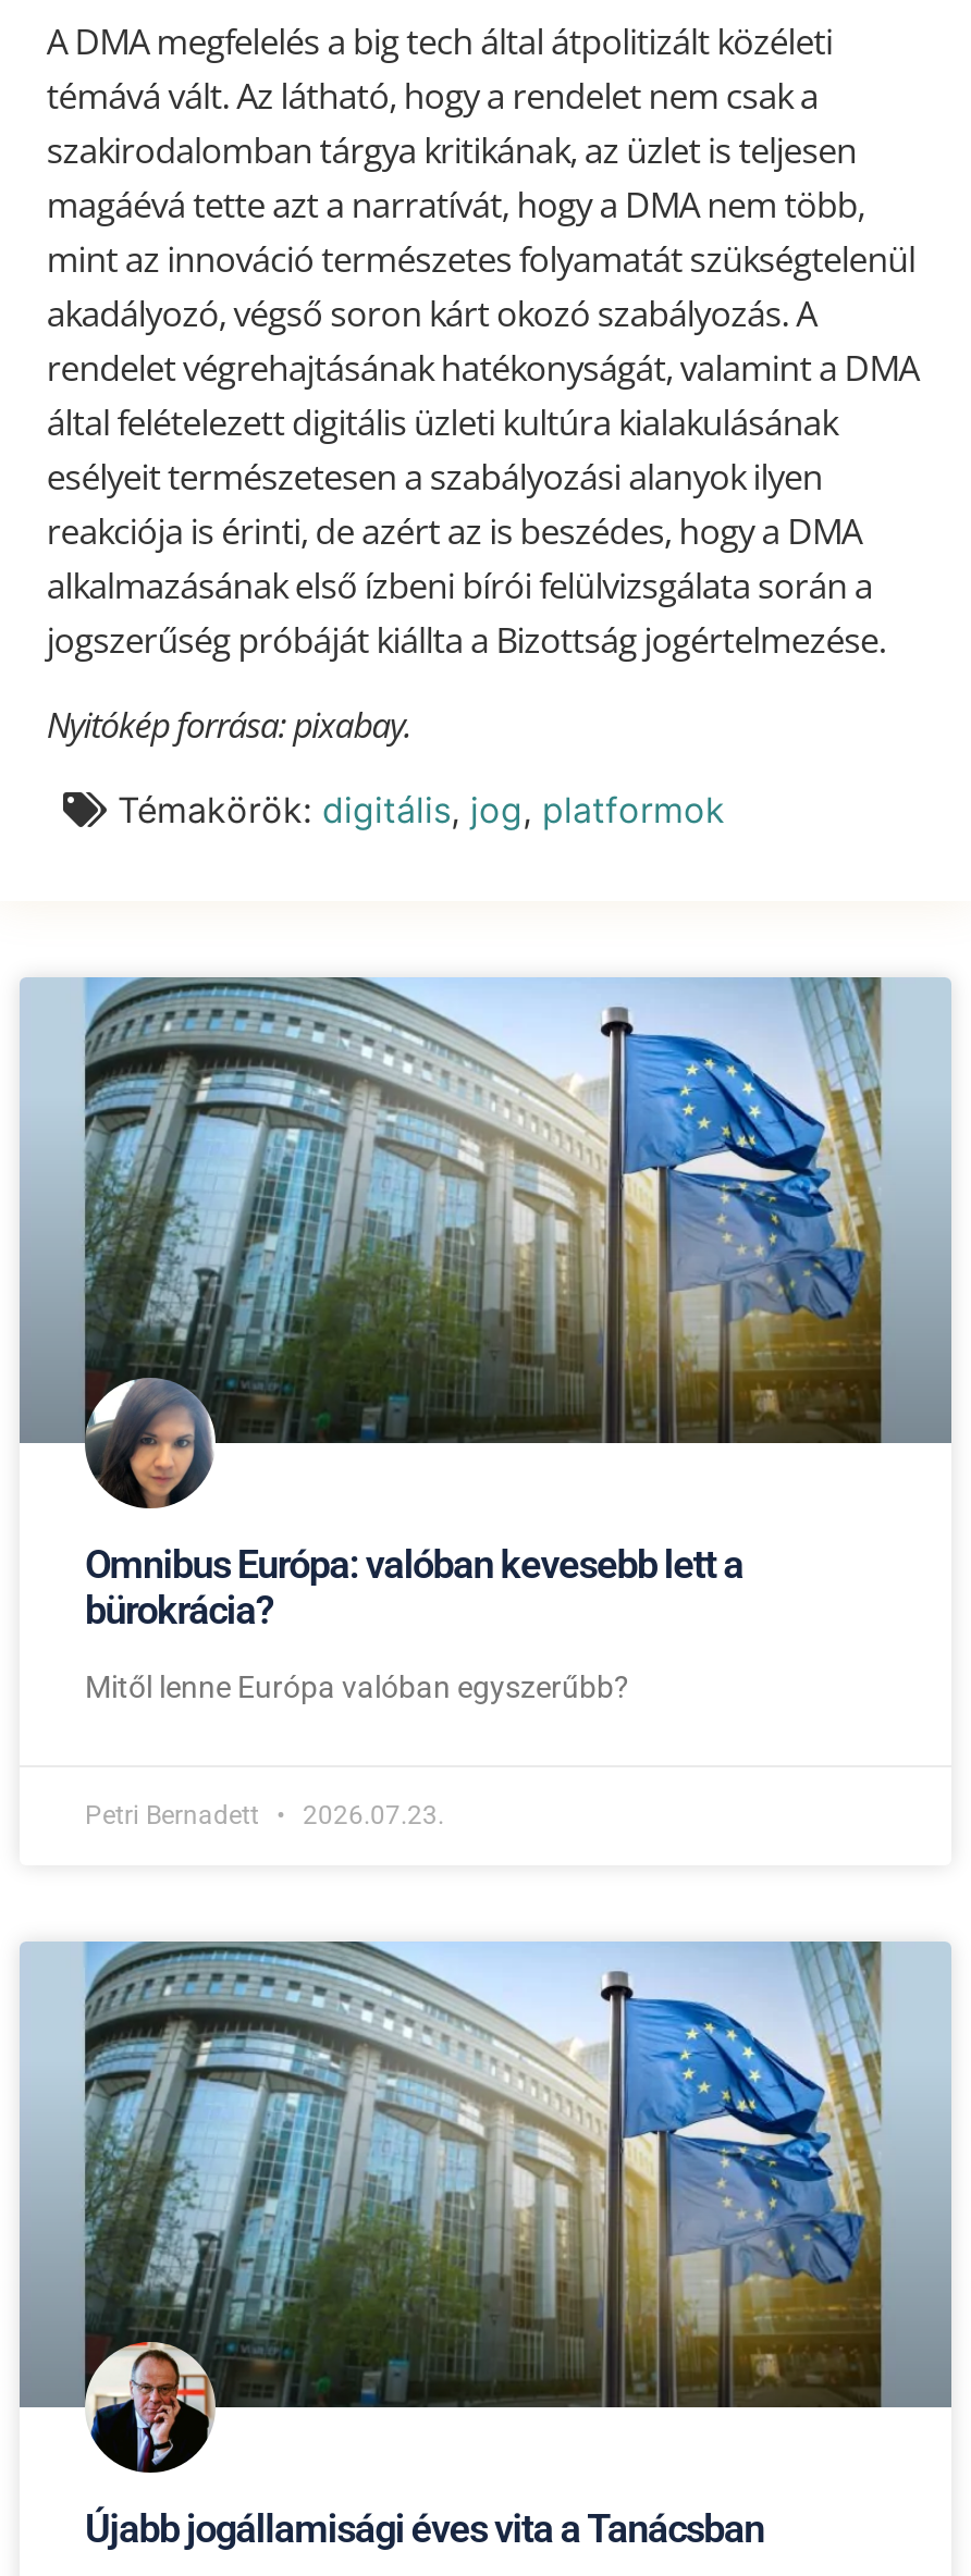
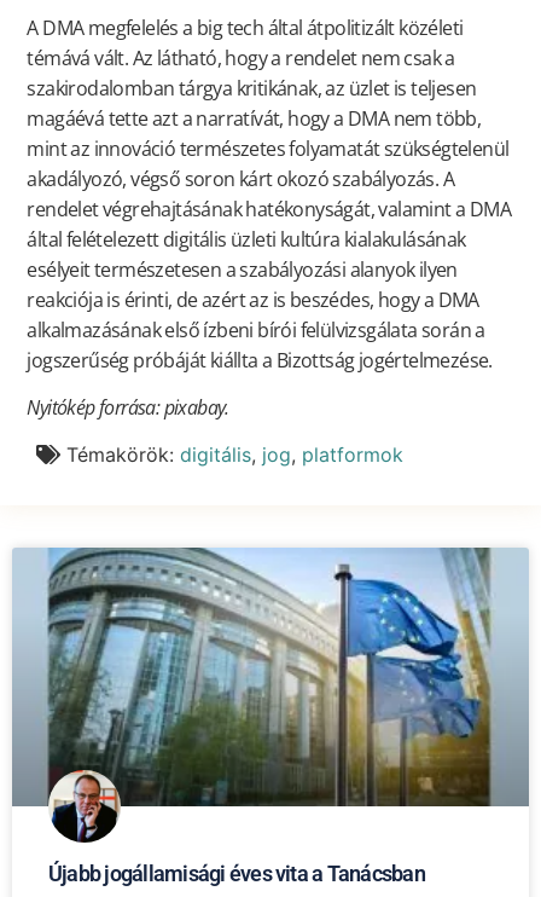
- [image]
- Omnibus Európa: valóban kevesebb lett a
- bürokrácia?
- Mitől lenne Európa valóban egyszerűbb?

- Petri Bernadett
- 2026.07.23.
